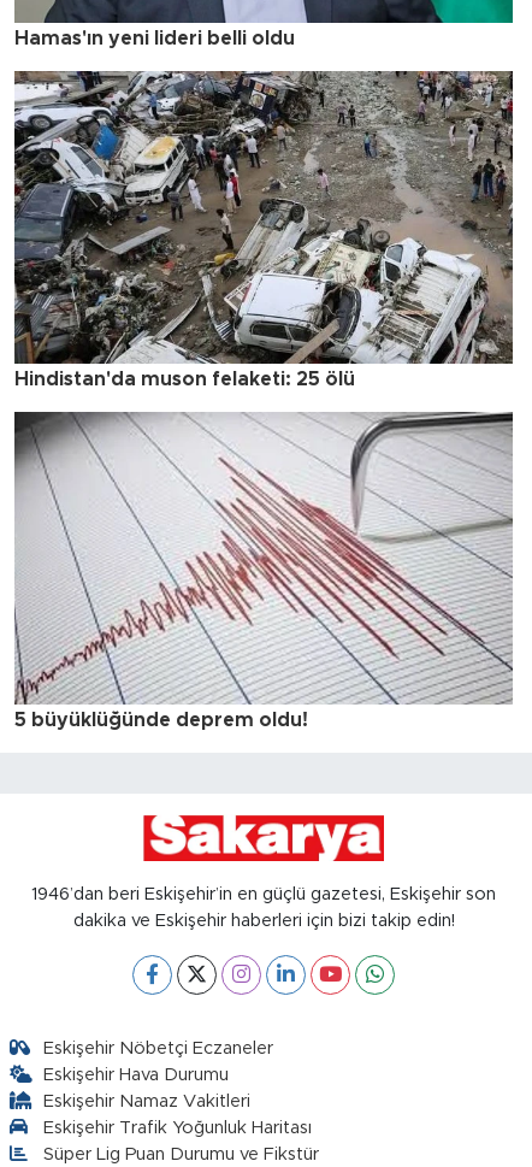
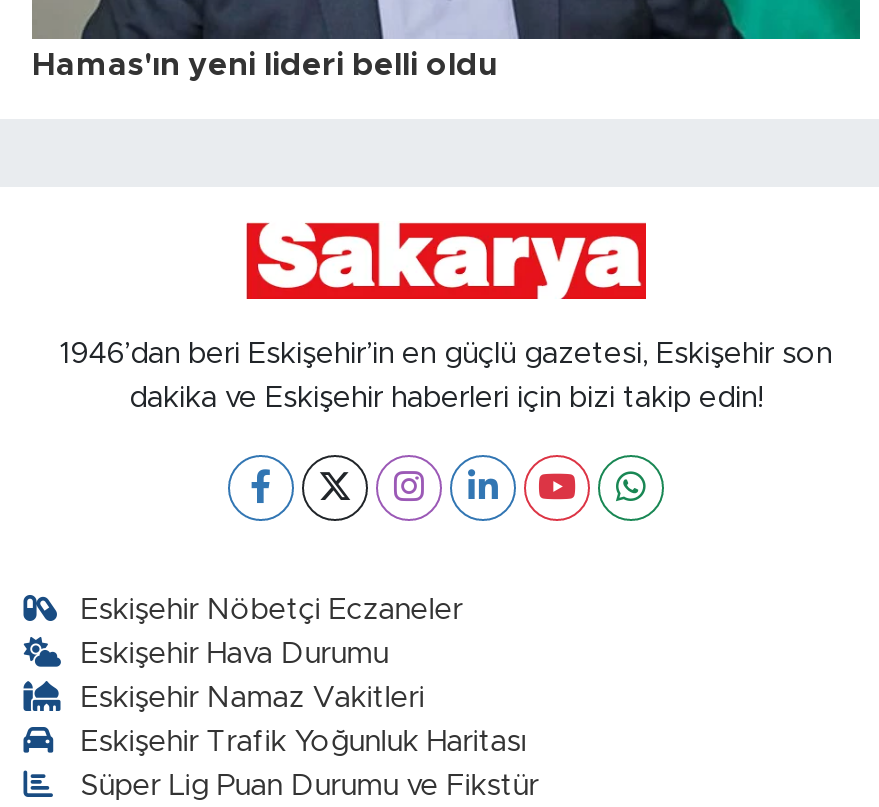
- [image]
- Hindistan'da muson felaketi: 25 ölü

- [image]
- 5 büyüklüğünde deprem oldu!
